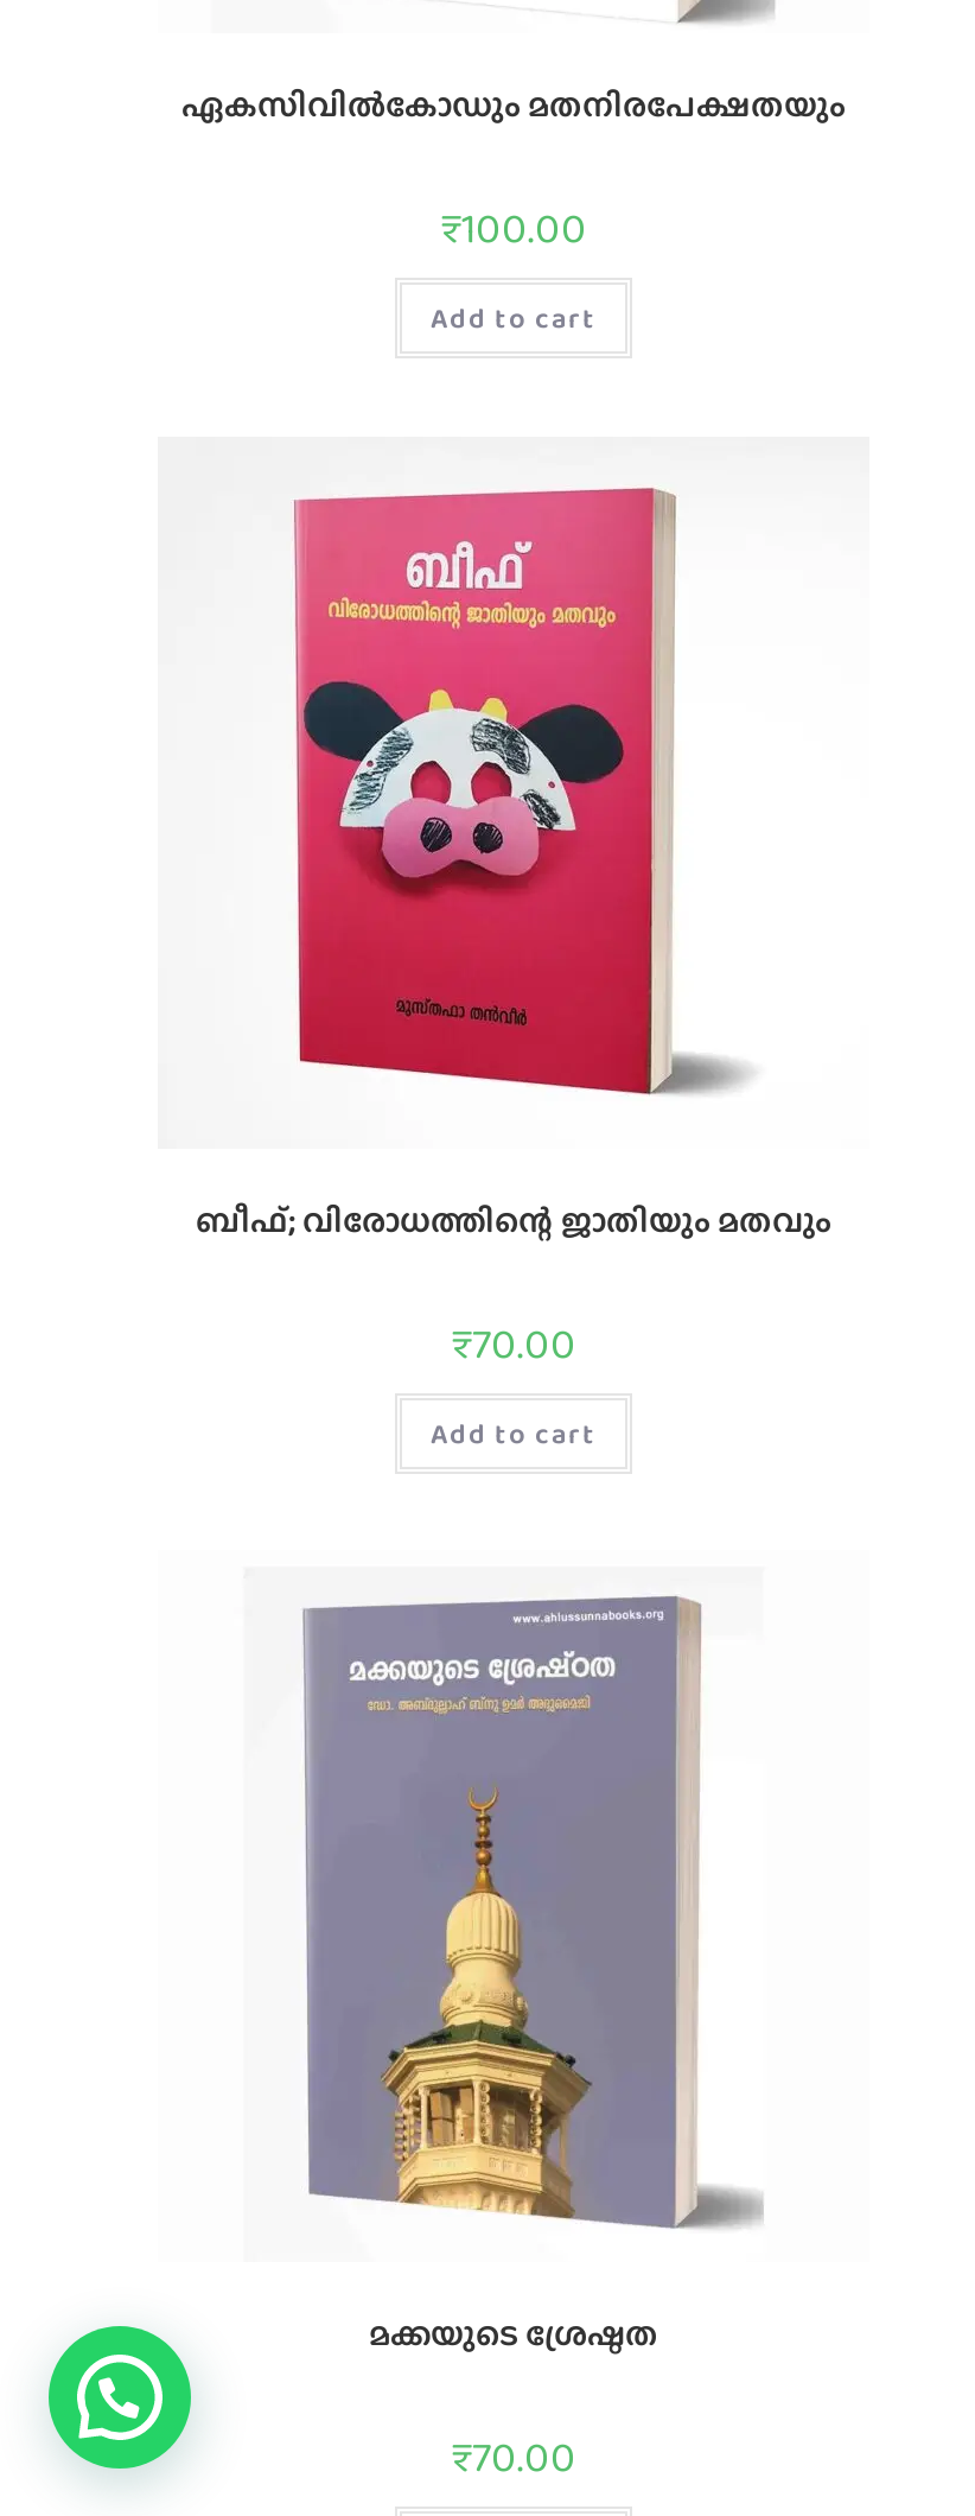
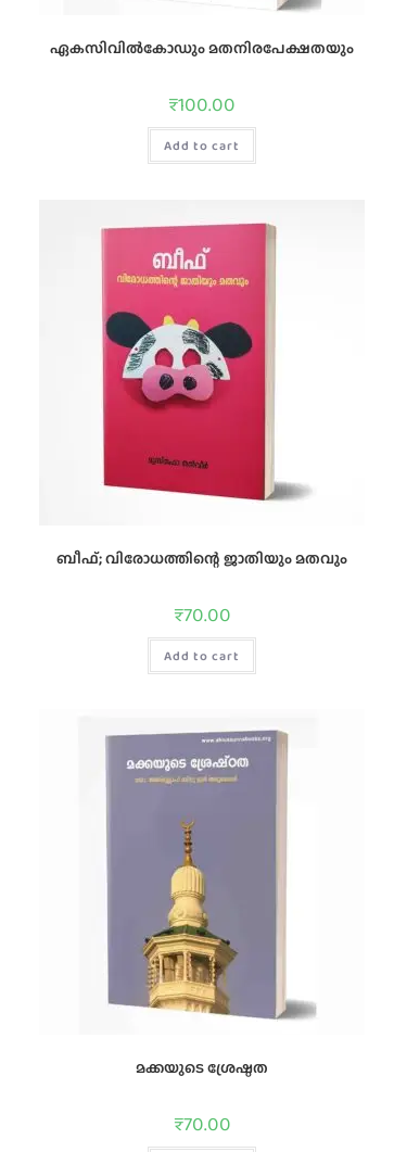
- [image]
